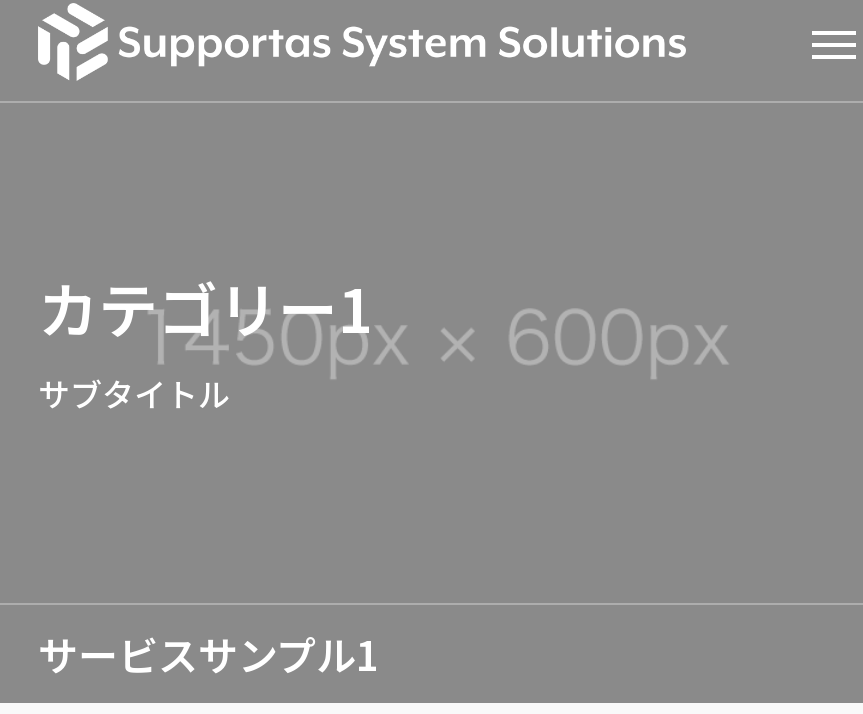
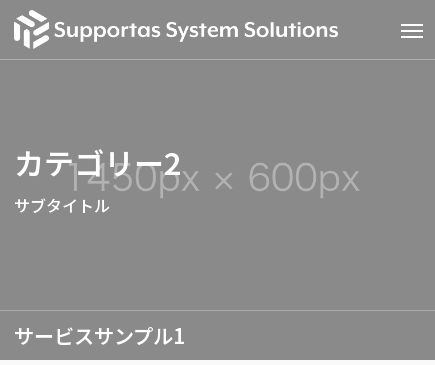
- カテゴリー1
+ カテゴリー2
